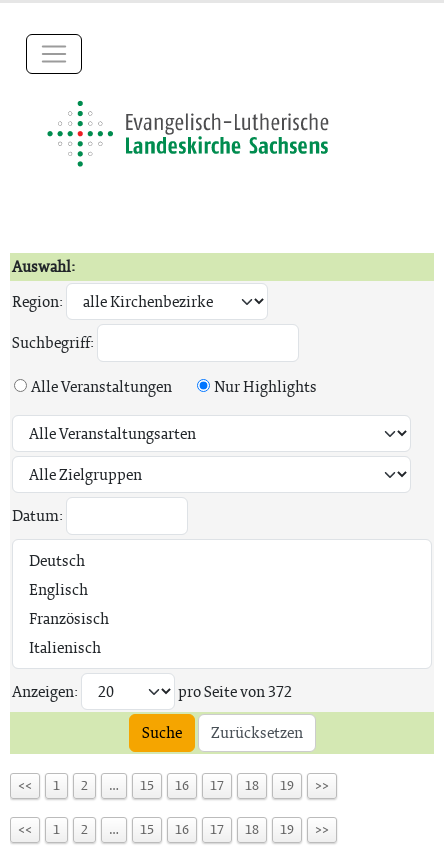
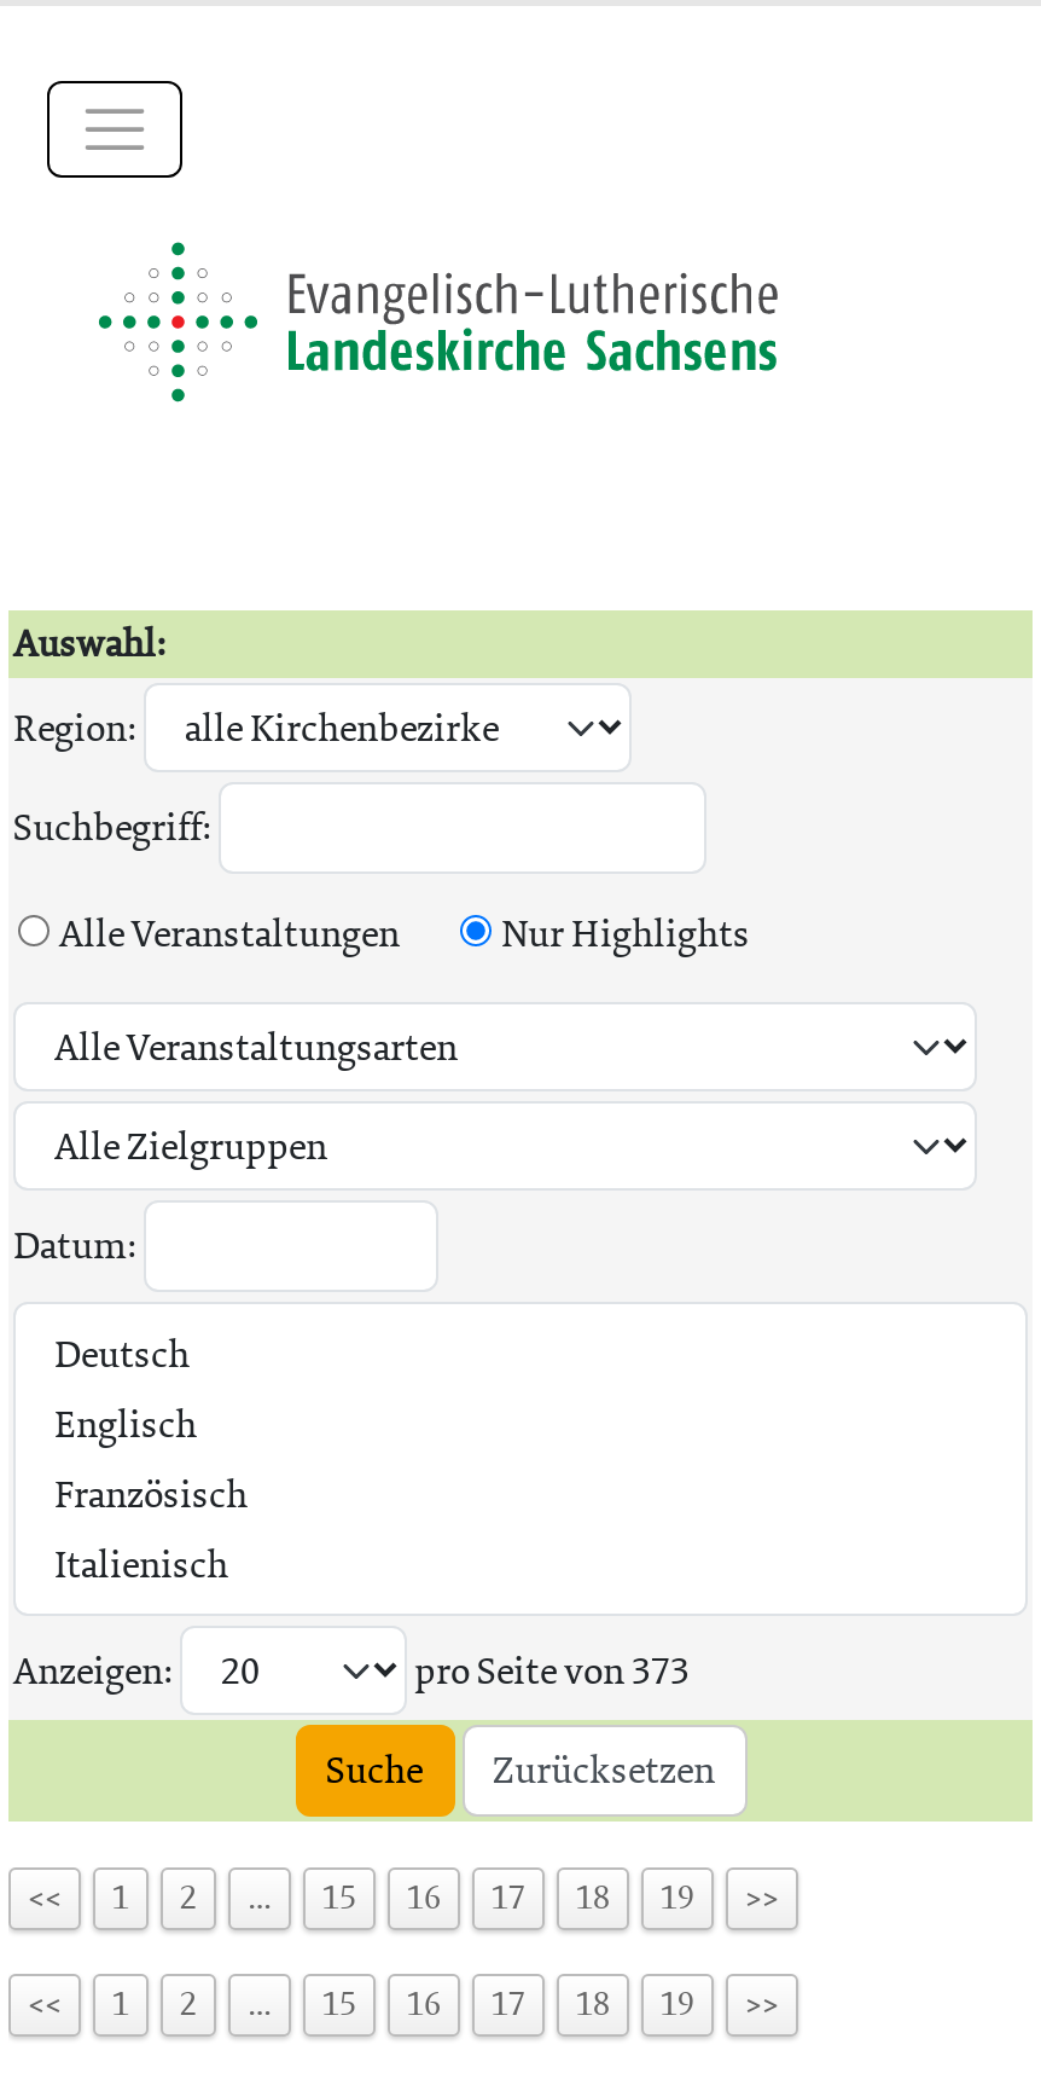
- pro Seite von372
+ pro Seite von373
